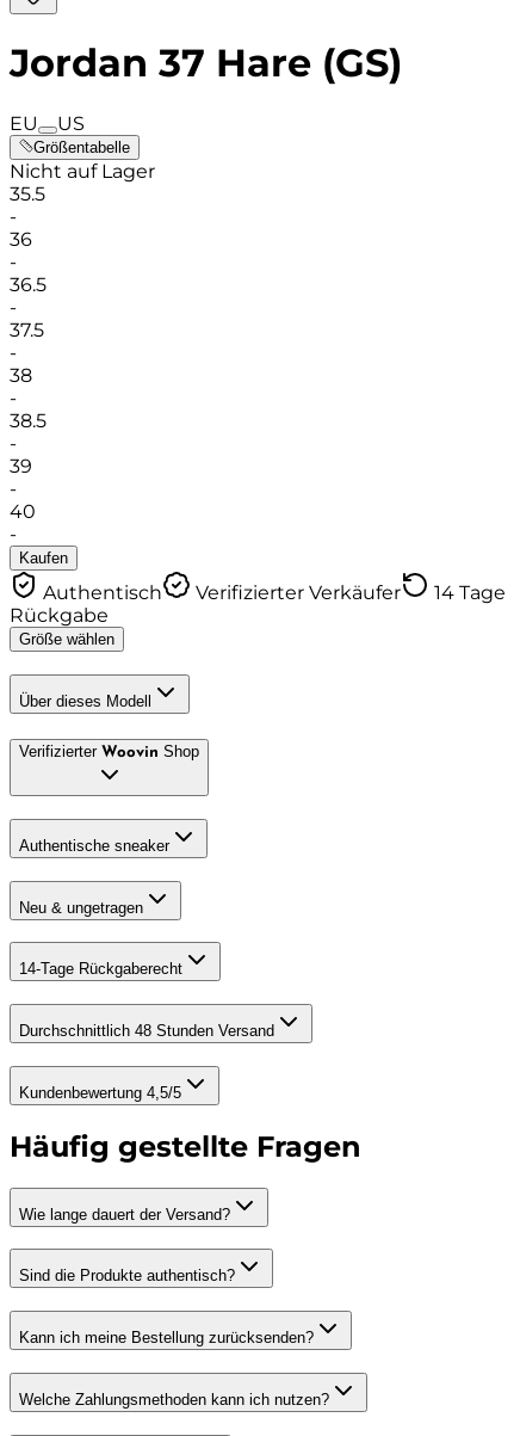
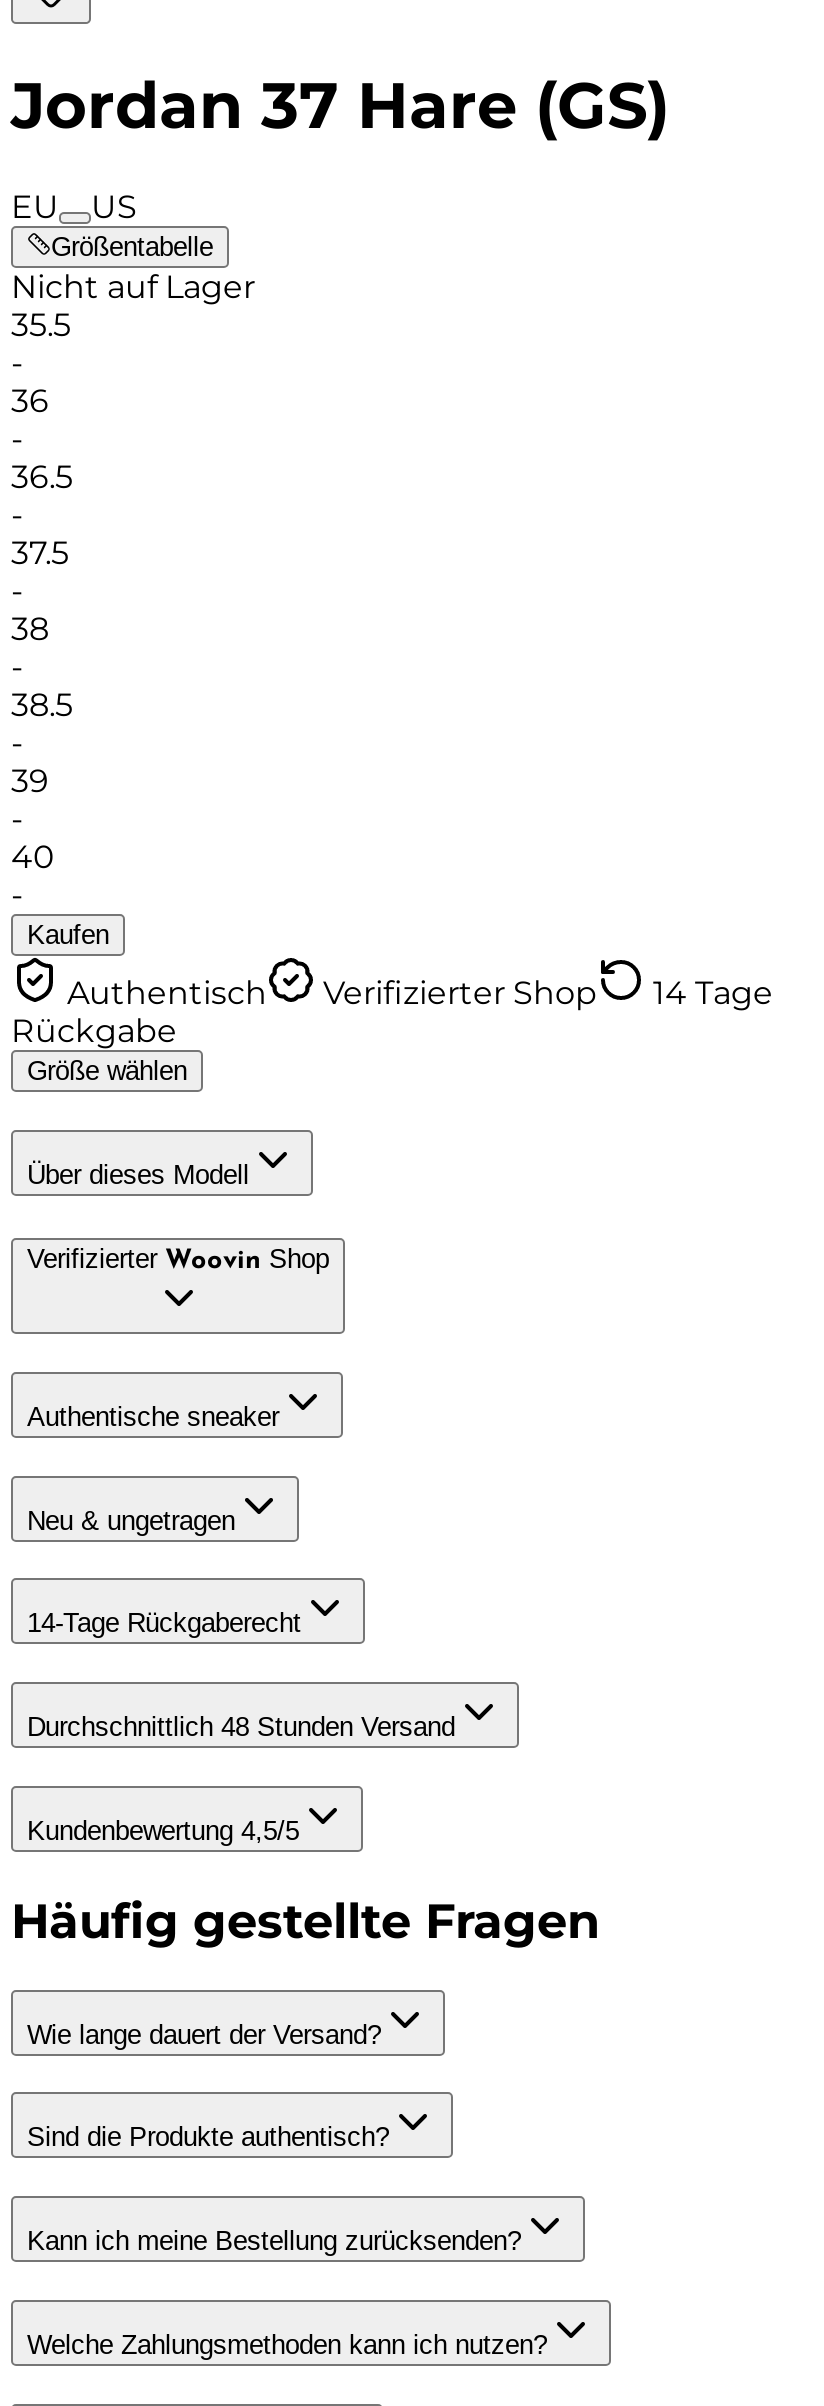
- Verifizierter Verkäufer
+ Verifizierter Shop
